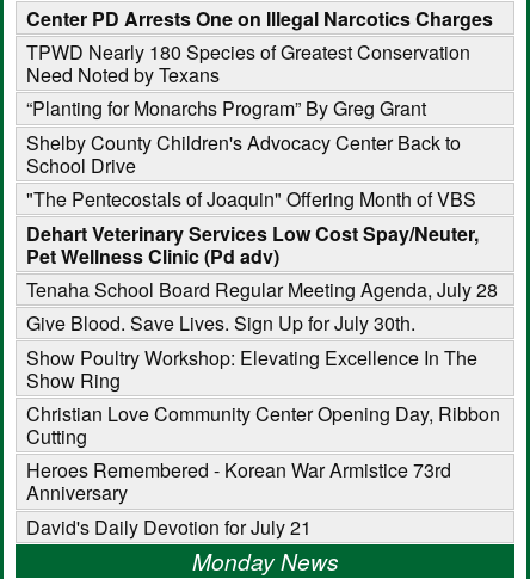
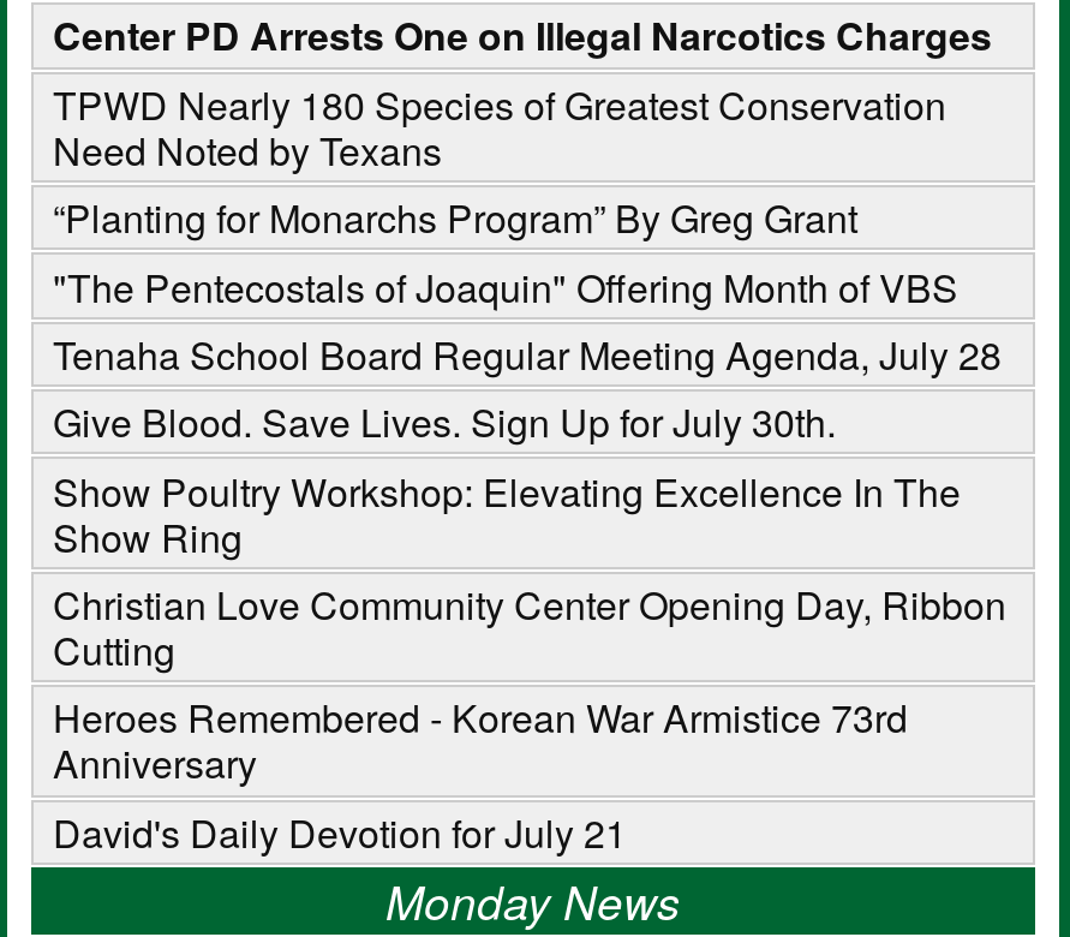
- Shelby County Children's Advocacy Center Back to
- School Drive

- Dehart Veterinary Services Low Cost Spay/Neuter,
- Pet Wellness Clinic (Pd adv)
